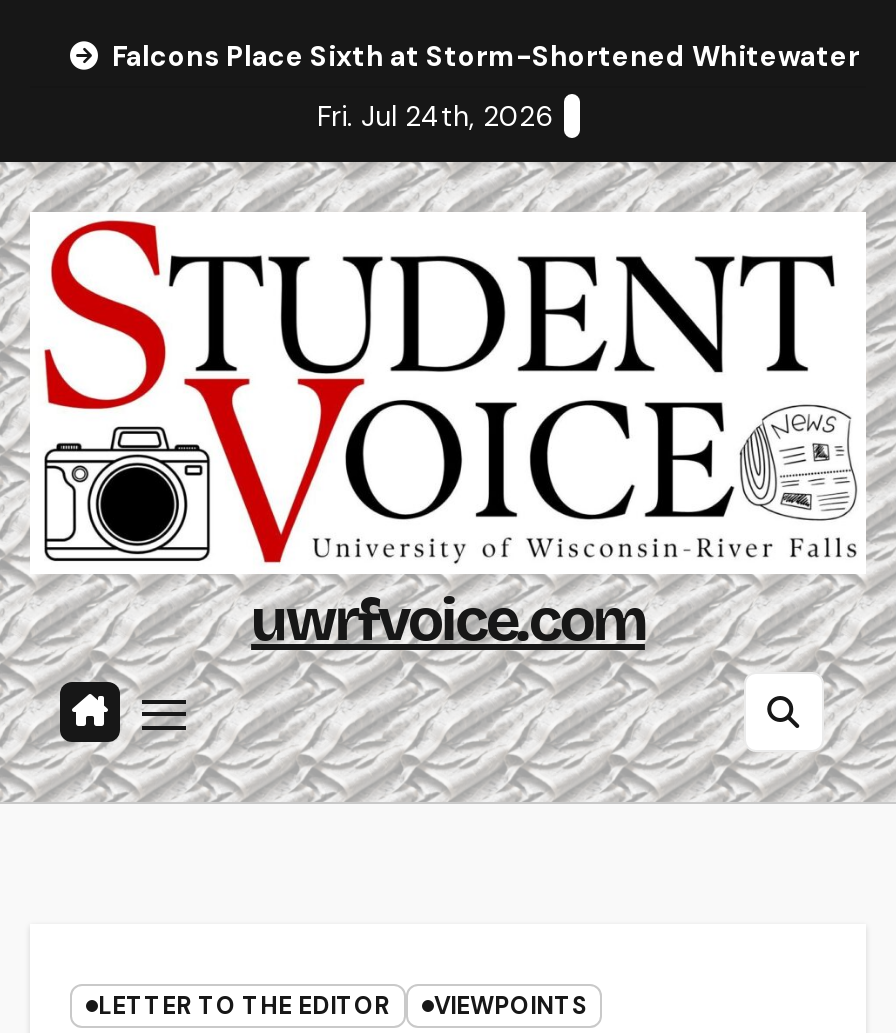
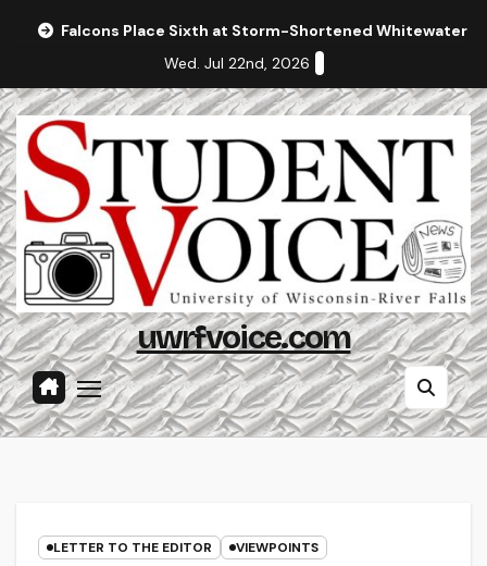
- Fri. Jul 24th, 2026
+ Wed. Jul 22nd, 2026
